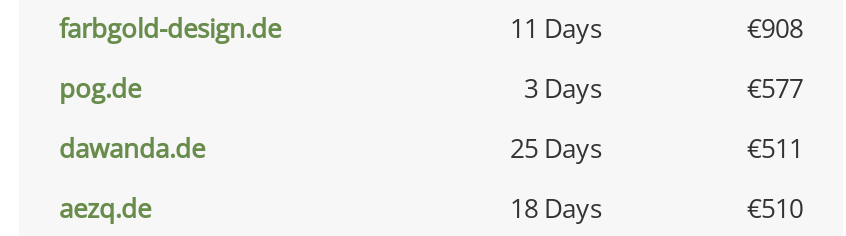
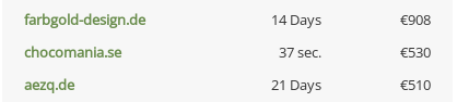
- 11 Days
+ 14 Days

- pog.de
- 3 Days
- €577
- dawanda.de
- 25 Days
- €511
+ chocomania.se
+ 37 sec.
+ €530

- 18 Days
+ 21 Days
